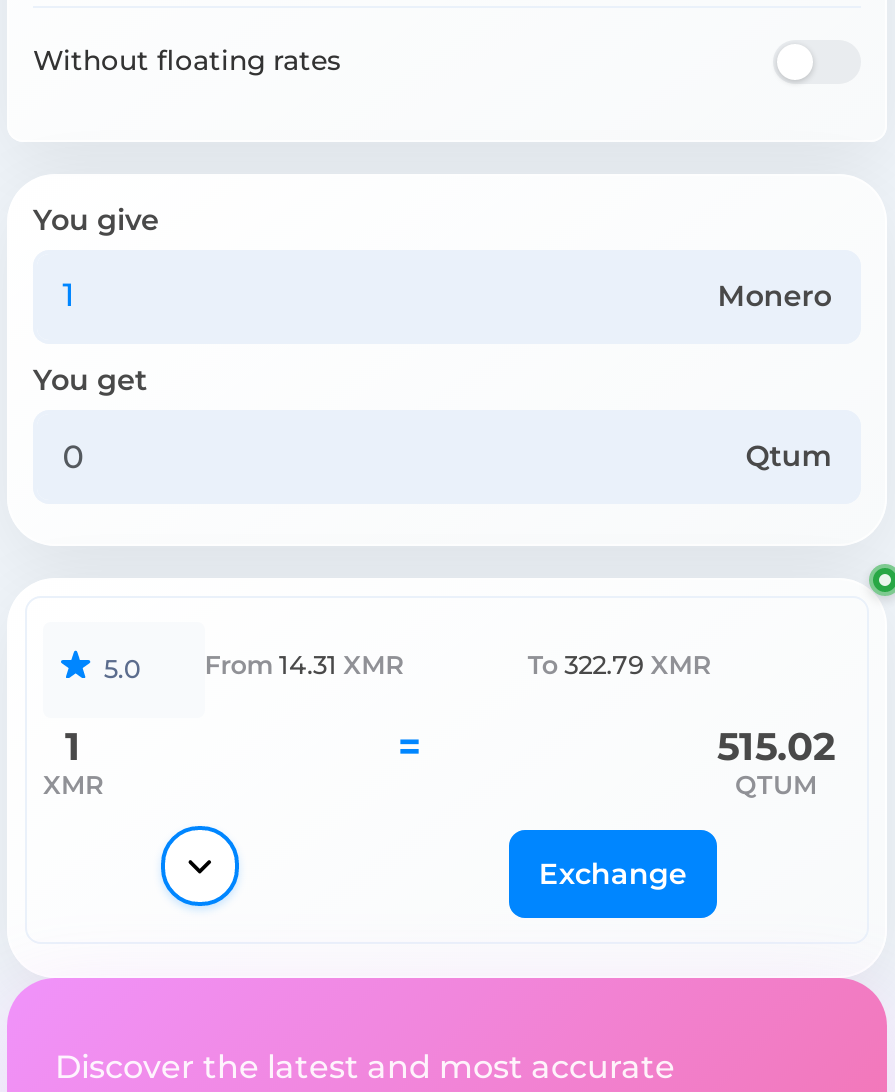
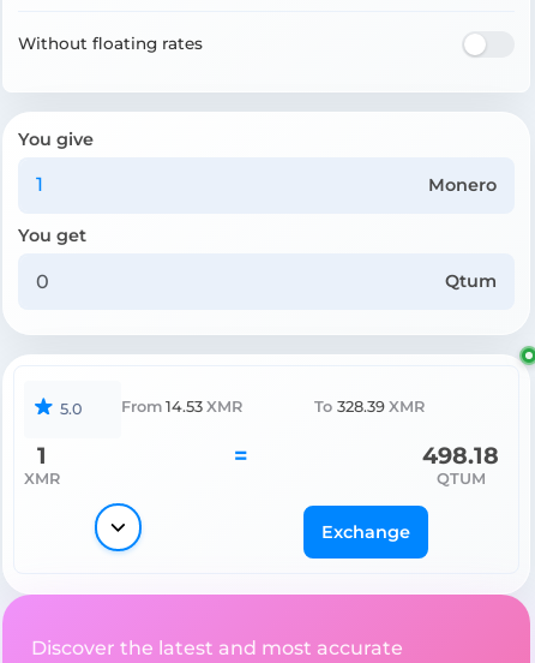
- From 14.31 XMR
+ From 14.53 XMR

- To 322.79 XMR
+ To 328.39 XMR

- 515.02
+ 498.18
